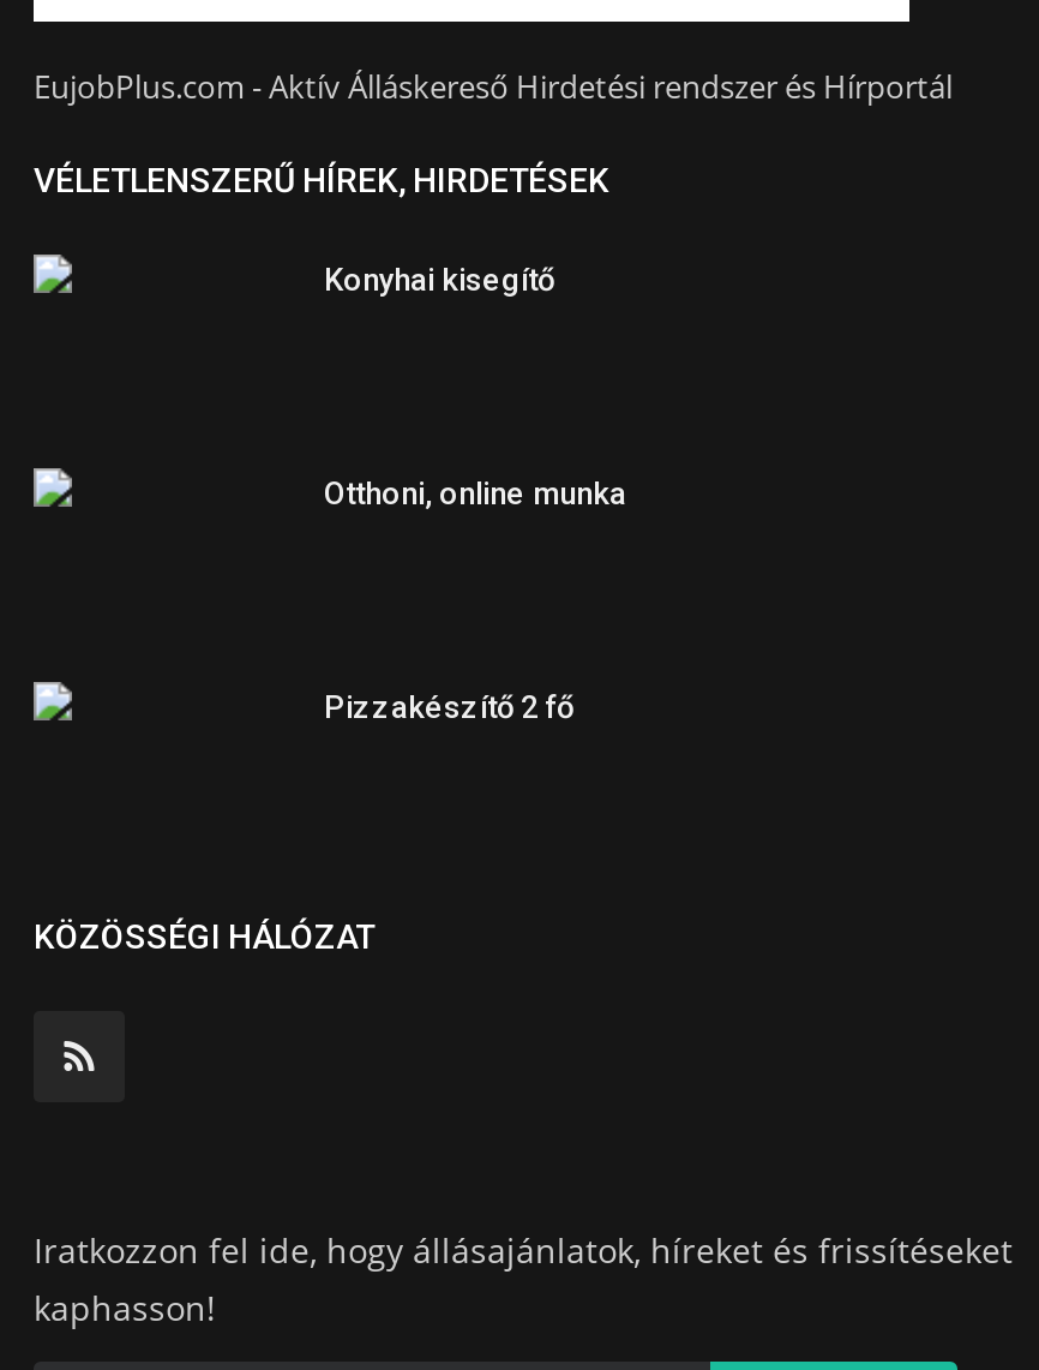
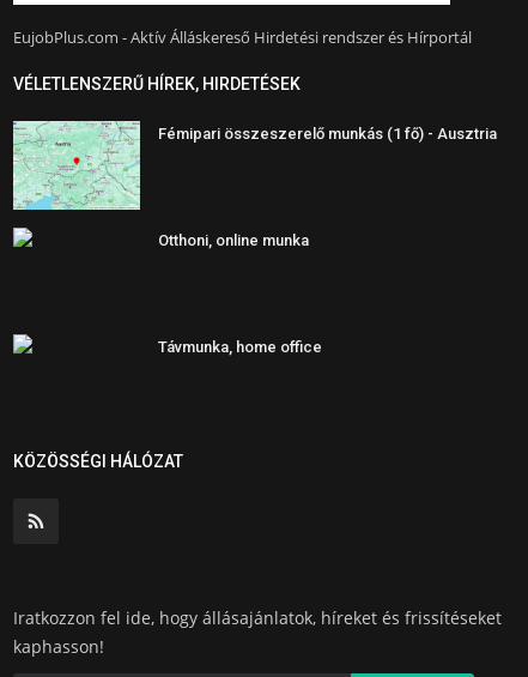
+ [image]

- Konyhai kisegítő
+ Fémipari összeszerelő munkás (1 fő) - Ausztria

- Pizzakészítő 2 fő
+ Távmunka, home office
